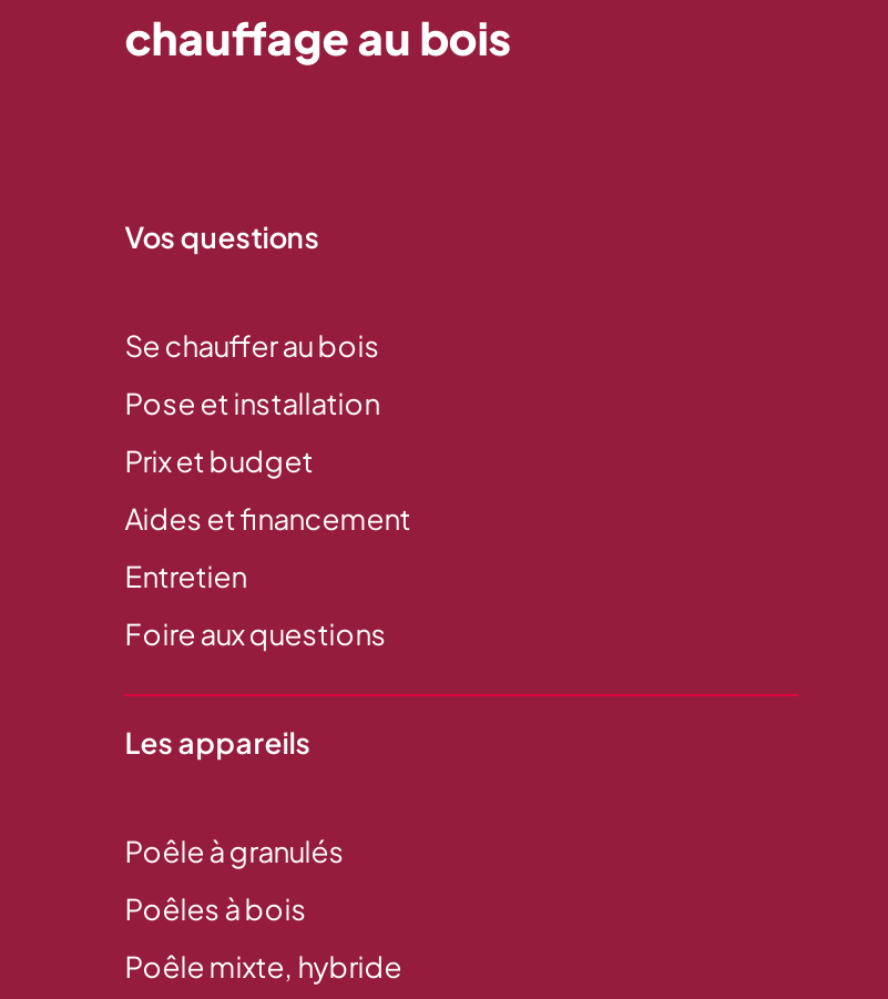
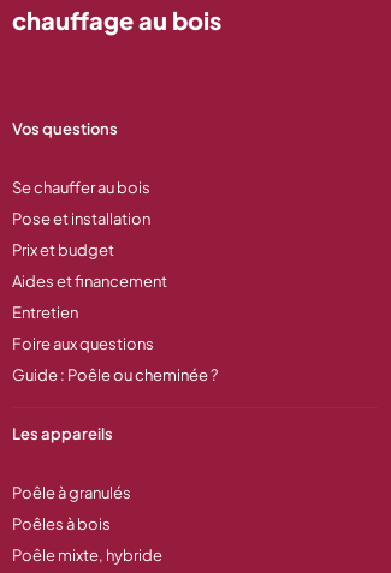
+ Guide : Poêle ou cheminée ?
